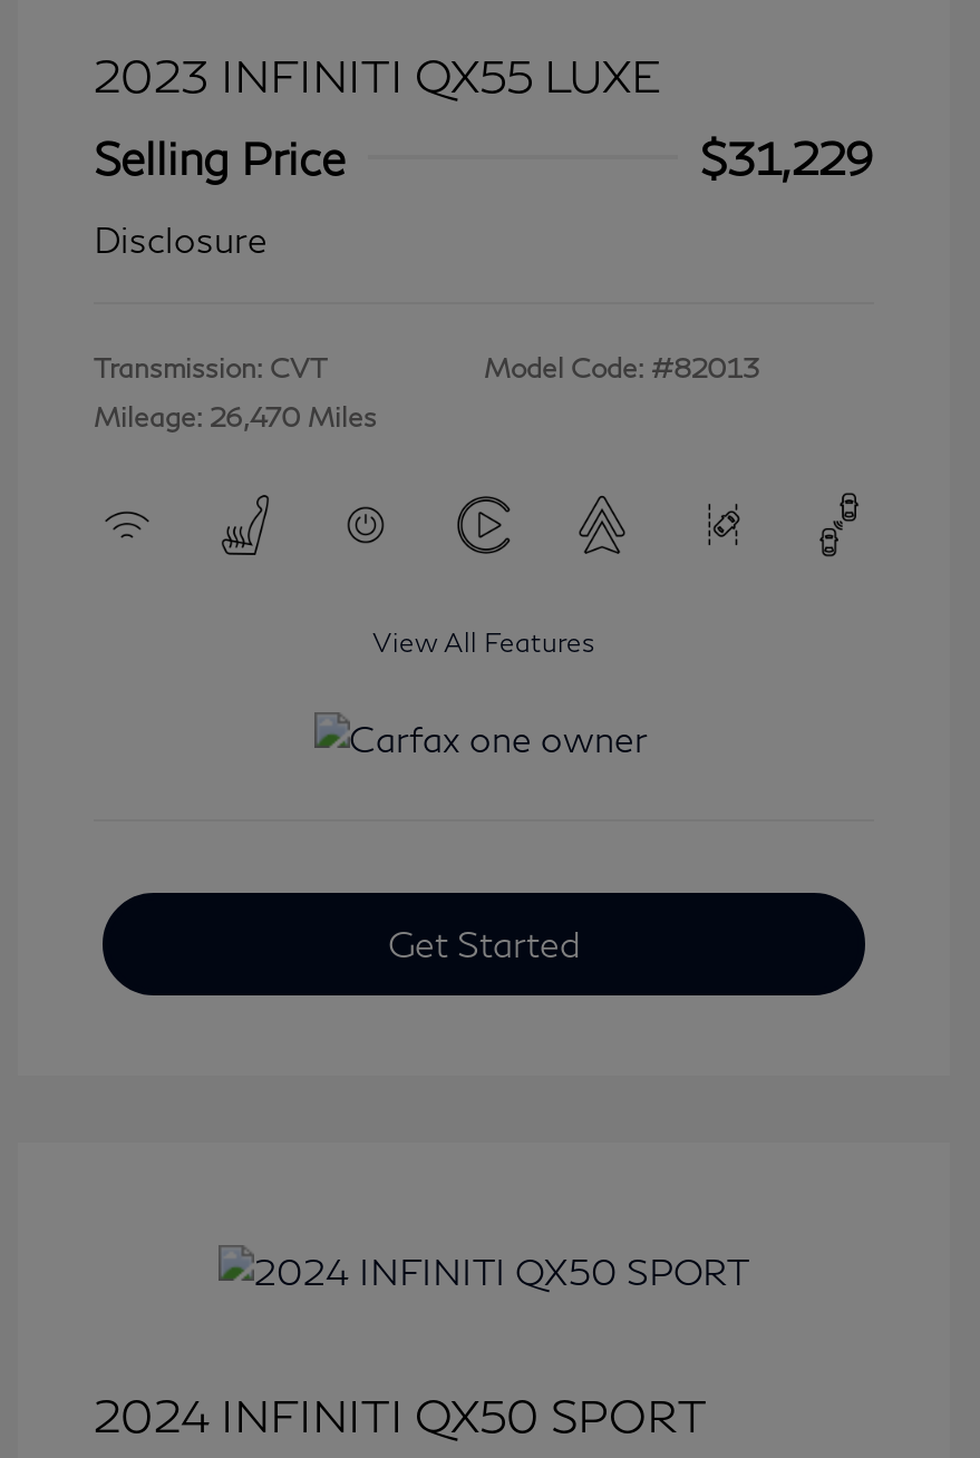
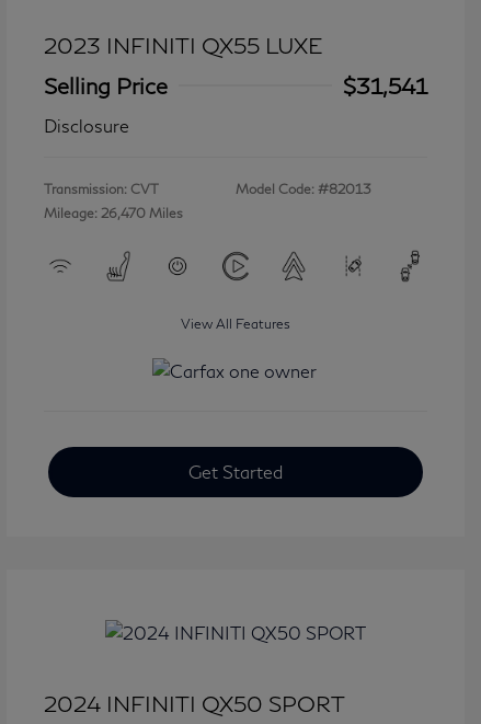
- $31,229
+ $31,541
